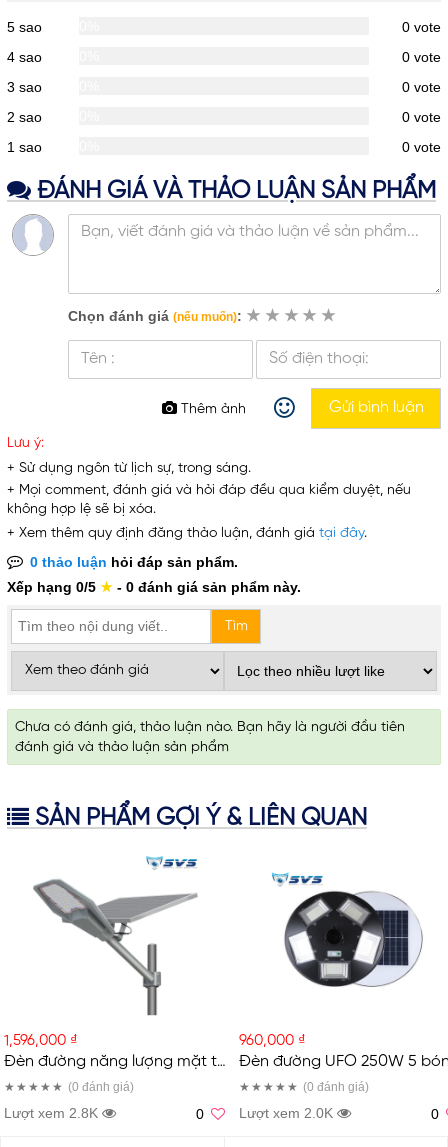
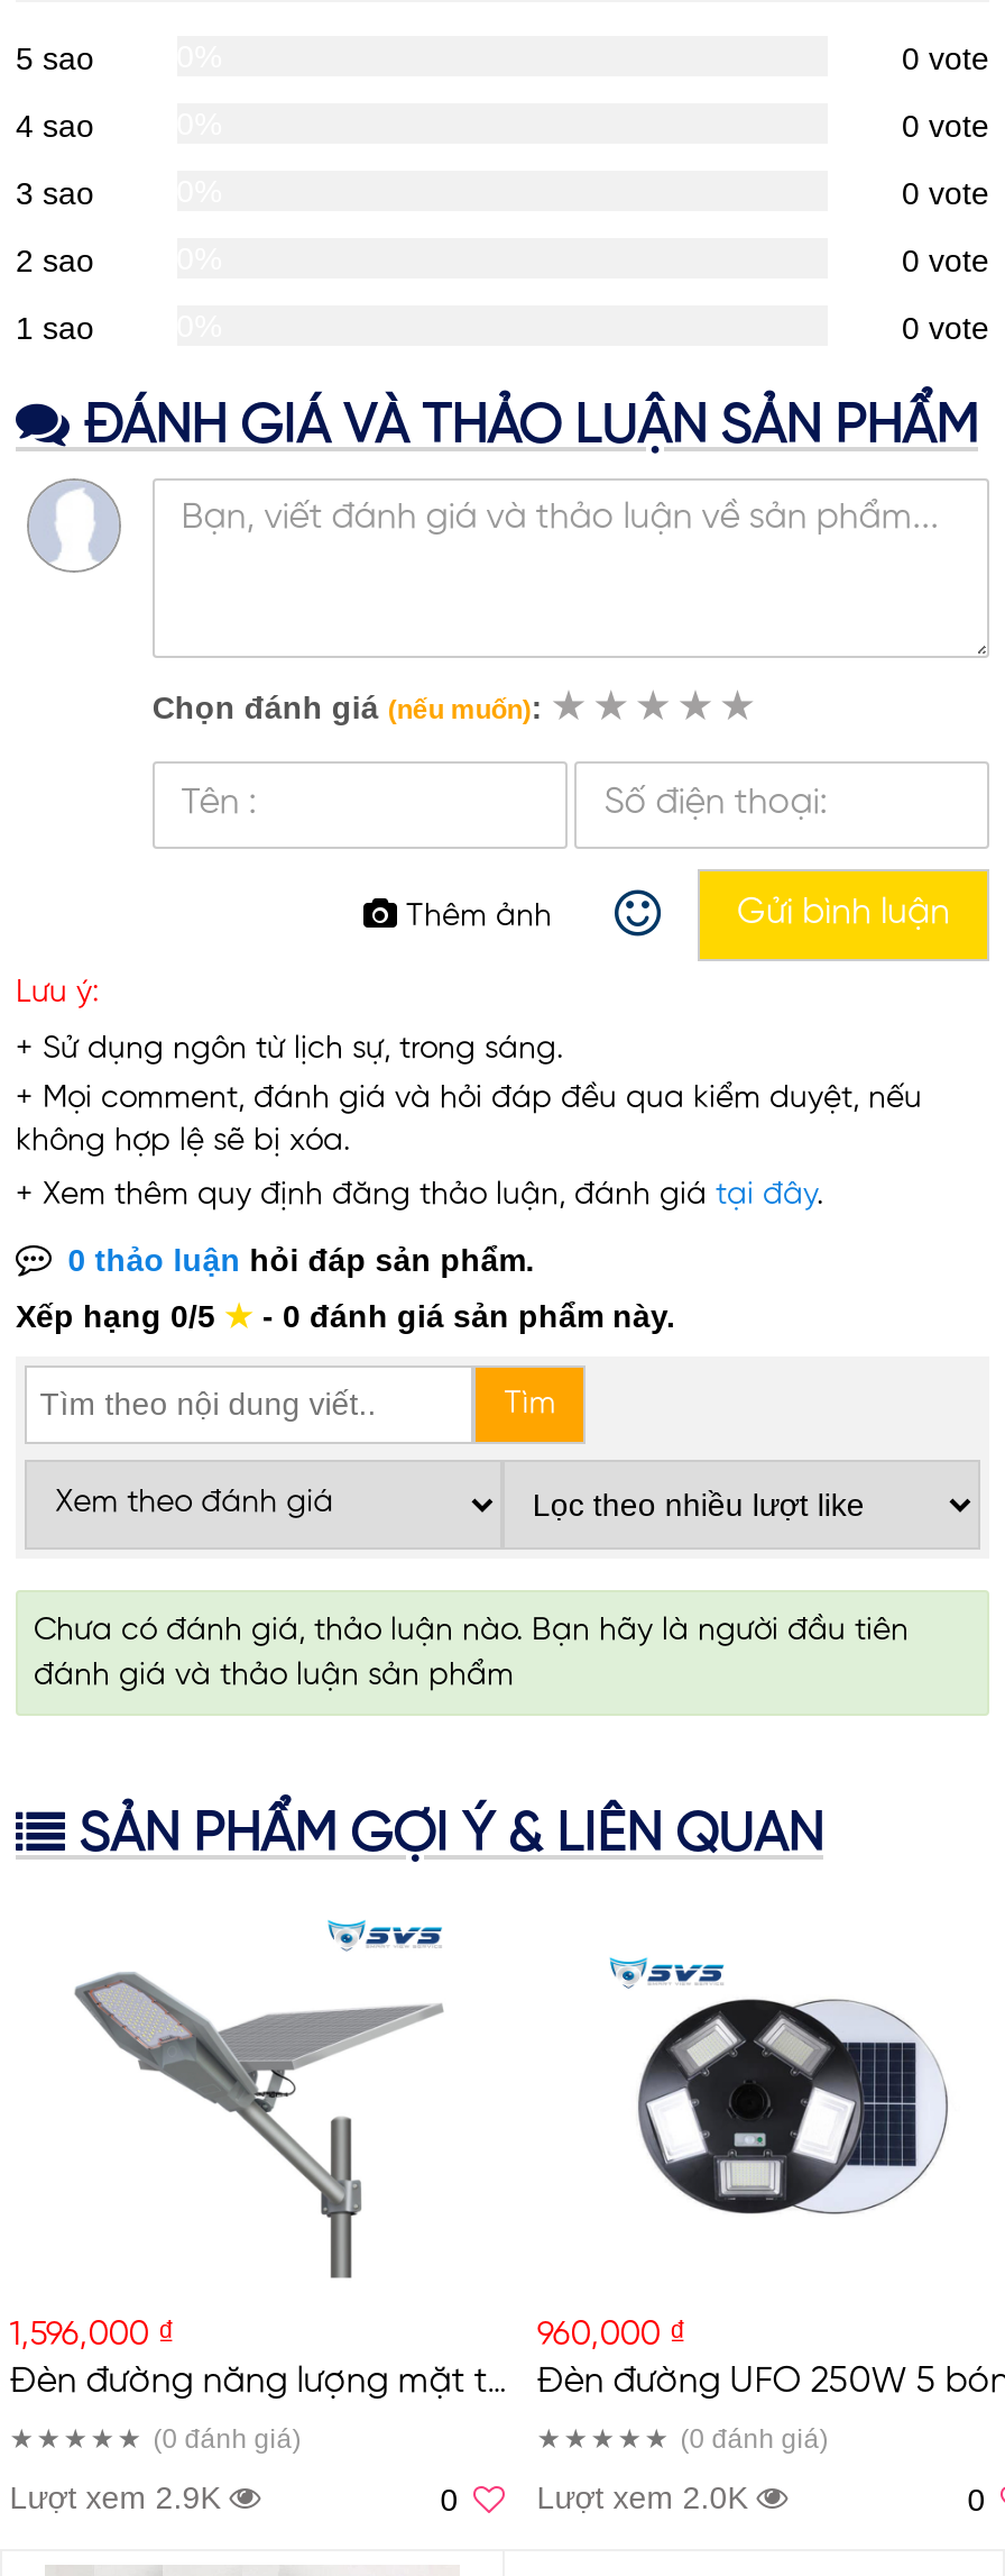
- Lượt xem 2.8K
+ Lượt xem 2.9K
